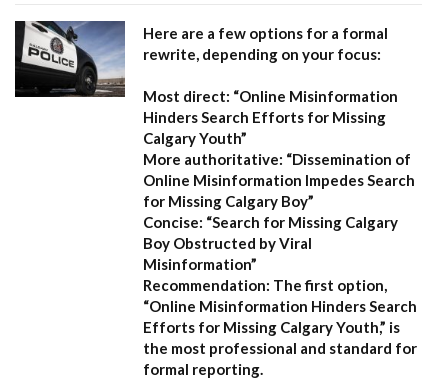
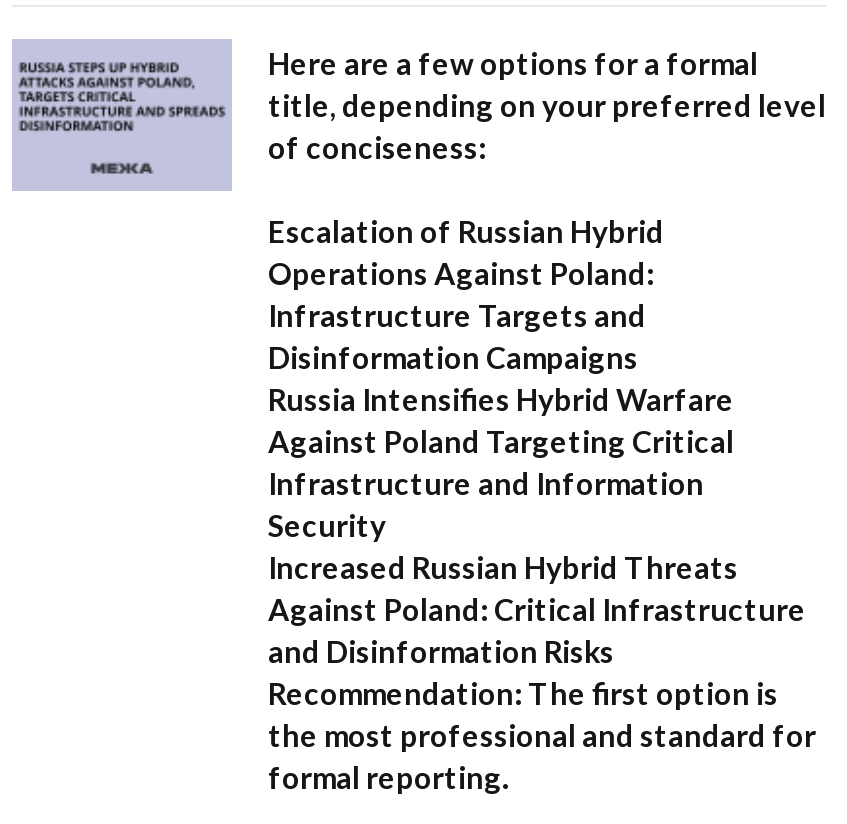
- [image]
- rewrite, depending on your focus:
+ [image]
+ title, depending on your preferred level
+ of conciseness:

- Most direct: “Online Misinformation
- Hinders Search Efforts for Missing
- Calgary Youth”
- More authoritative: “Dissemination of
- Online Misinformation Impedes Search
- for Missing Calgary Boy”
- Concise: “Search for Missing Calgary
- Boy Obstructed by Viral
- Misinformation”
- Recommendation: The first option,
- “Online Misinformation Hinders Search
- Efforts for Missing Calgary Youth,” is
+ Escalation of Russian Hybrid
+ Operations Against Poland:
+ Infrastructure Targets and
+ Disinformation Campaigns
+ Russia Intensifies Hybrid Warfare
+ Against Poland Targeting Critical
+ Infrastructure and Information
+ Security
+ Increased Russian Hybrid Threats
+ Against Poland: Critical Infrastructure
+ and Disinformation Risks
+ Recommendation: The first option is
